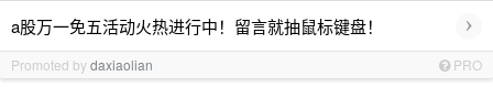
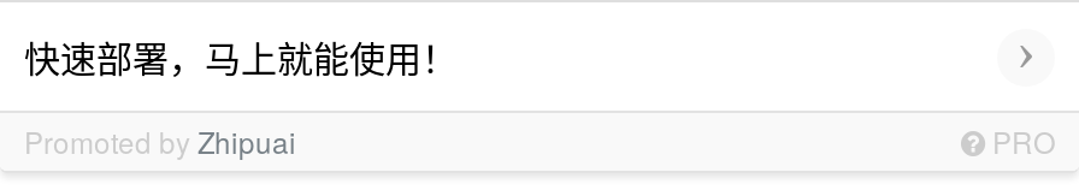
- a股万一免五活动火热进行中！留言就抽鼠标键盘！
+ 快速部署，马上就能使用！

- Promoted by daxiaolian
+ Promoted by Zhipuai
